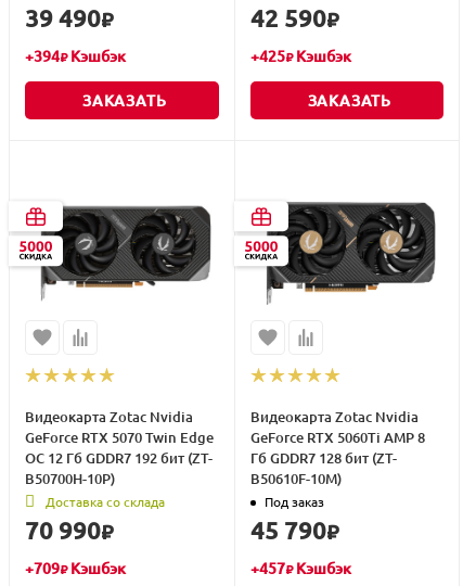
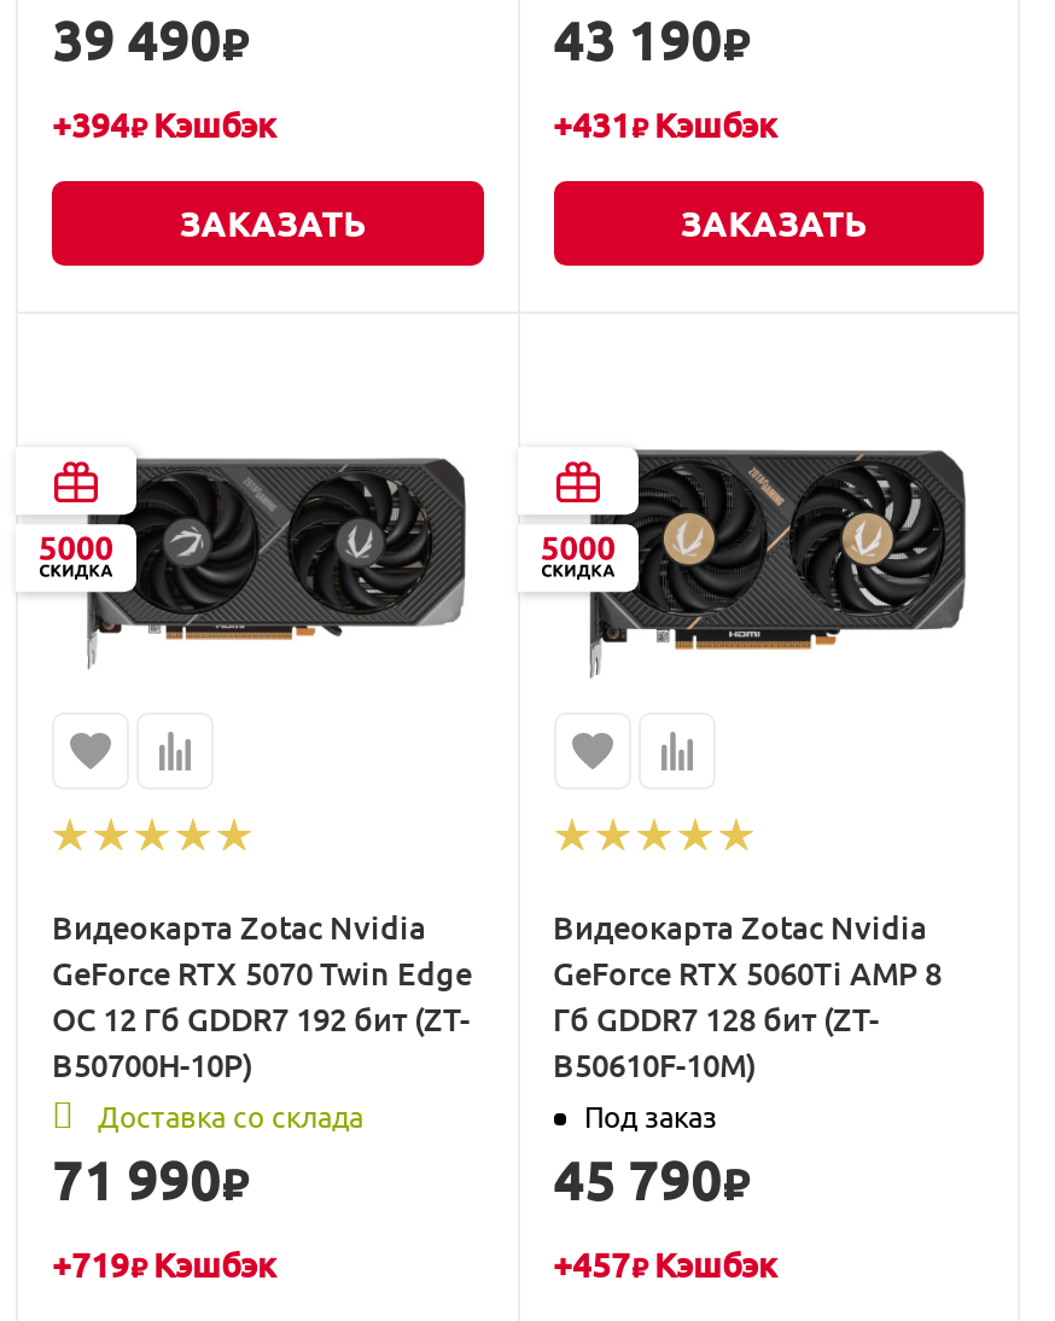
- 42 590₽
+ 43 190₽

- +425 ₽ Кэшбэк
+ +431 ₽ Кэшбэк

- 70 990₽
+ 71 990₽

- +709₽ Кэшбэк
+ +719₽ Кэшбэк
